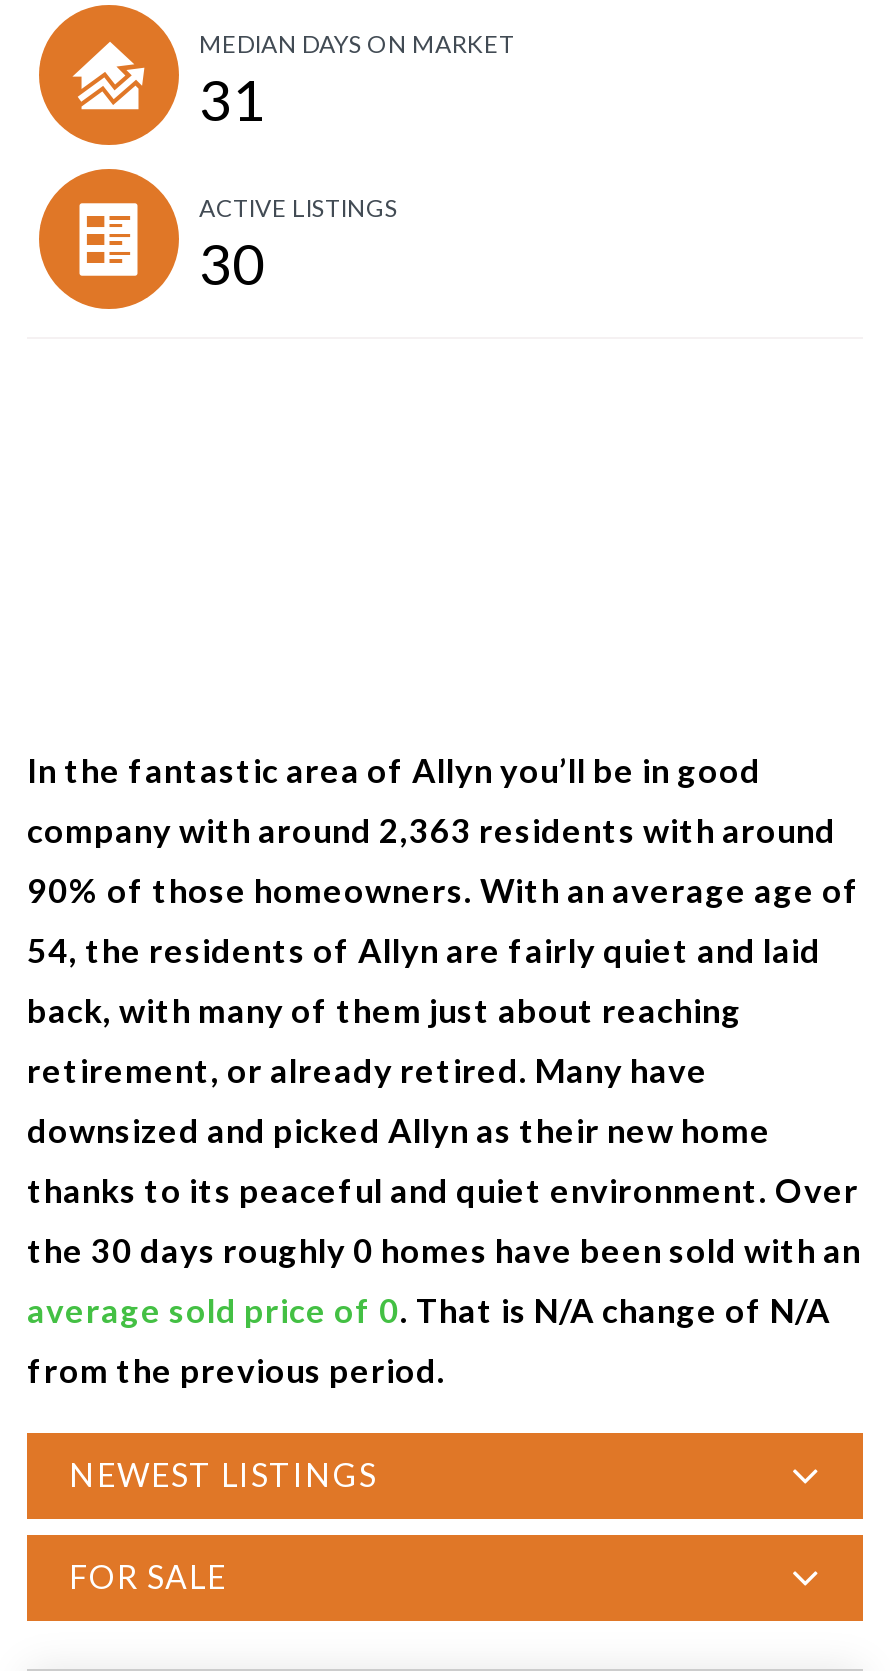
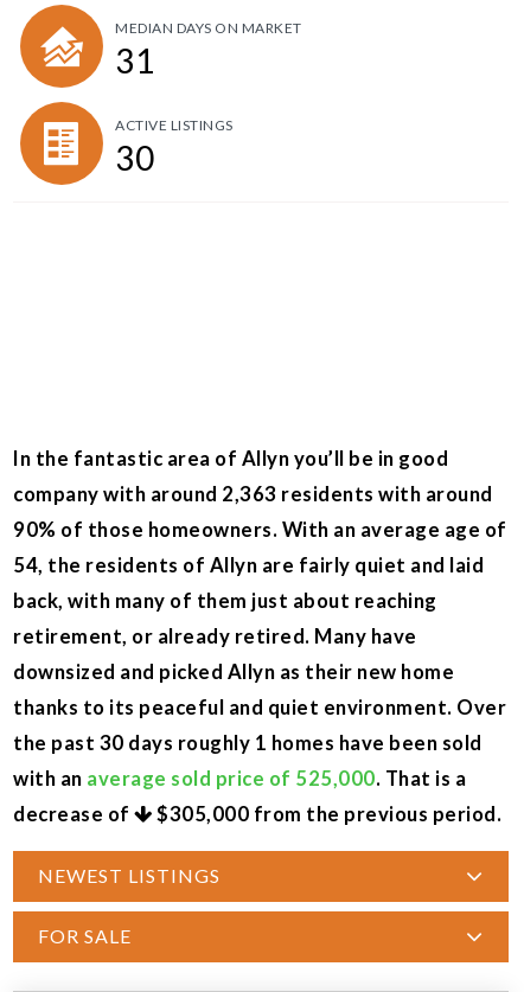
- the 30 days roughly 0 homes have been sold with an
+ the past 30 days roughly 1 homes have been sold

- average sold price of 0. That is N/A change of N/A
+ with an average sold price of 525,000. That is a

- from the previous period.
+ decrease of
+ $305,000 from the previous period.
